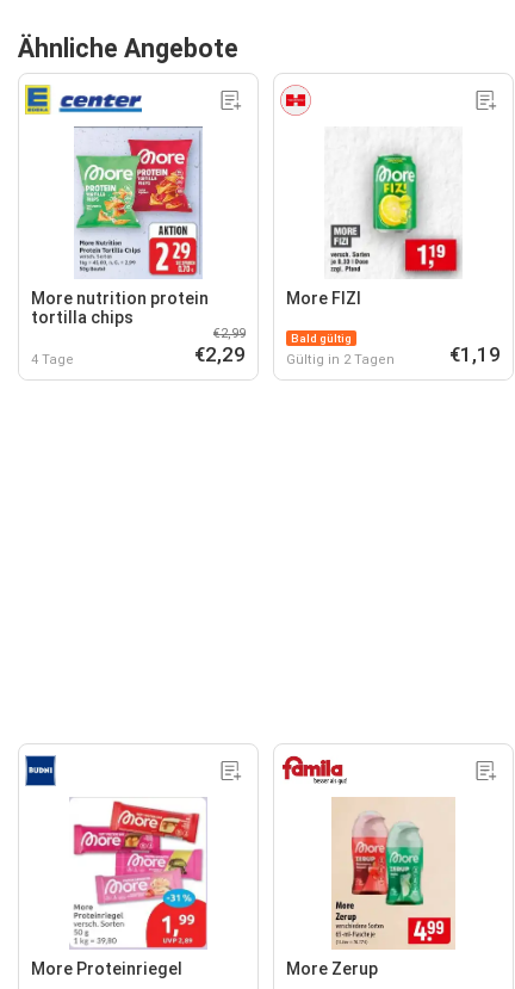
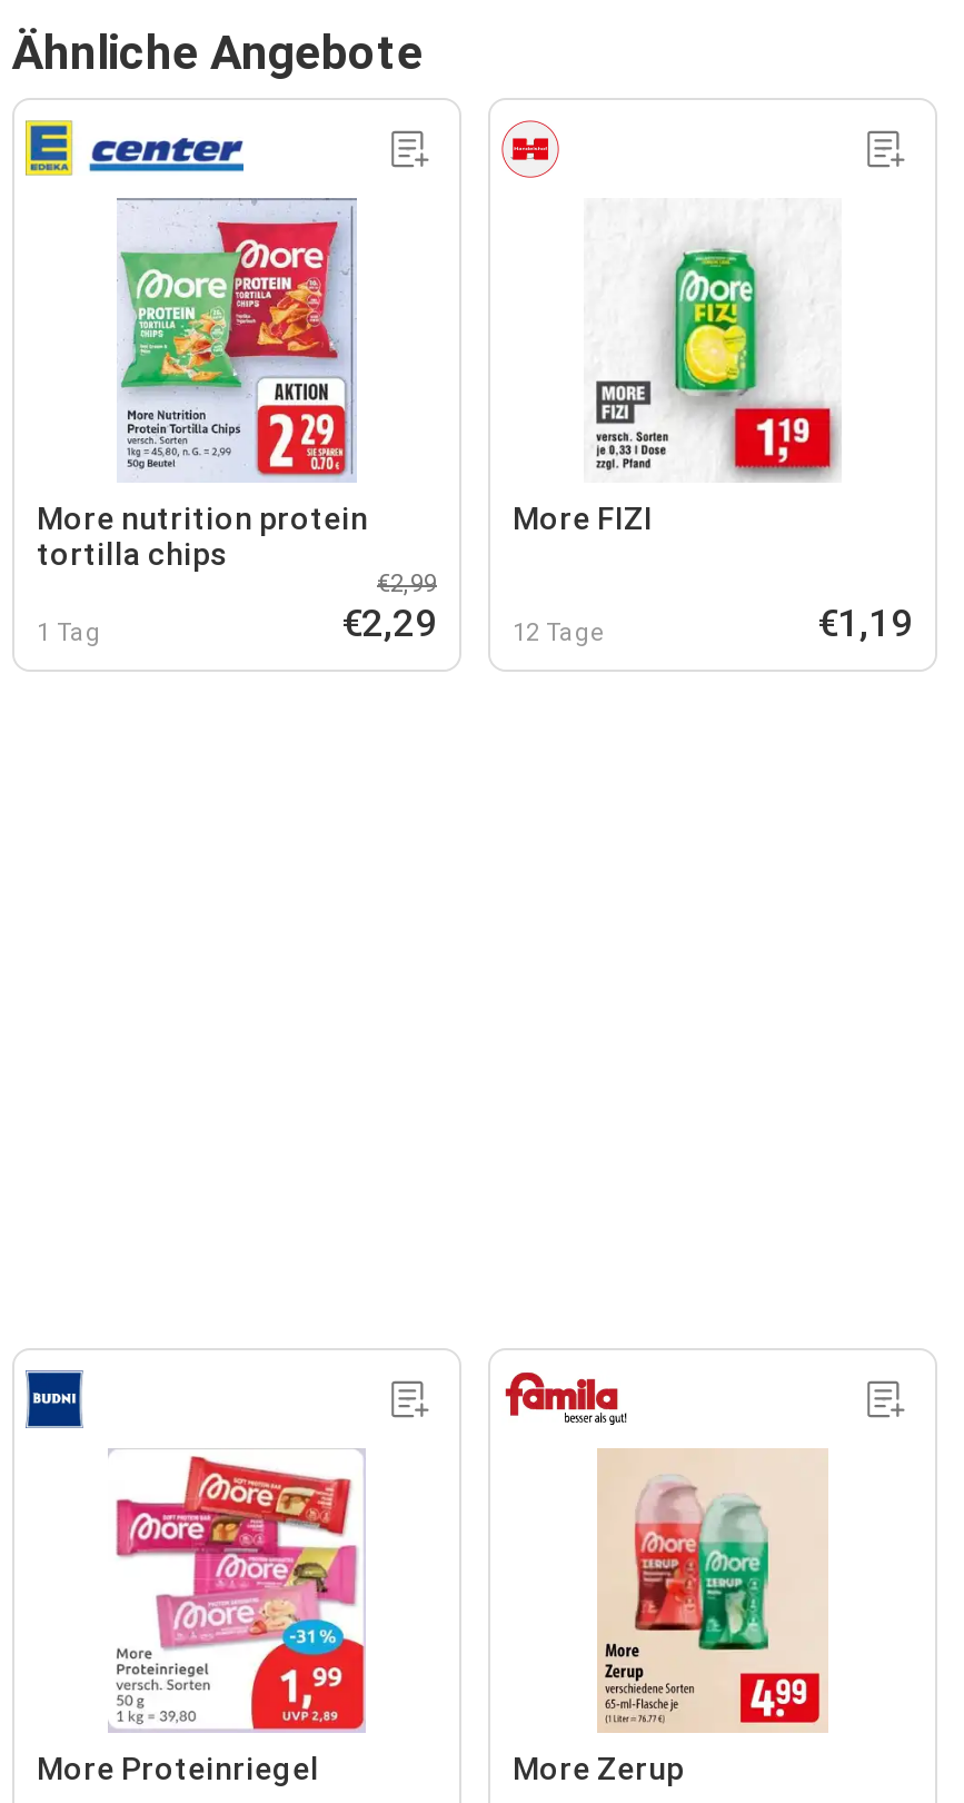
- Bald gültig
- Gültig in 2 Tagen
+ 12 Tage

- 4 Tage
+ 1 Tag
